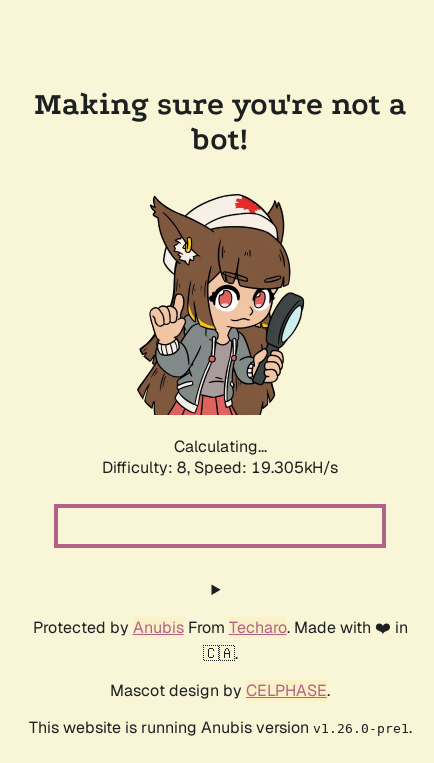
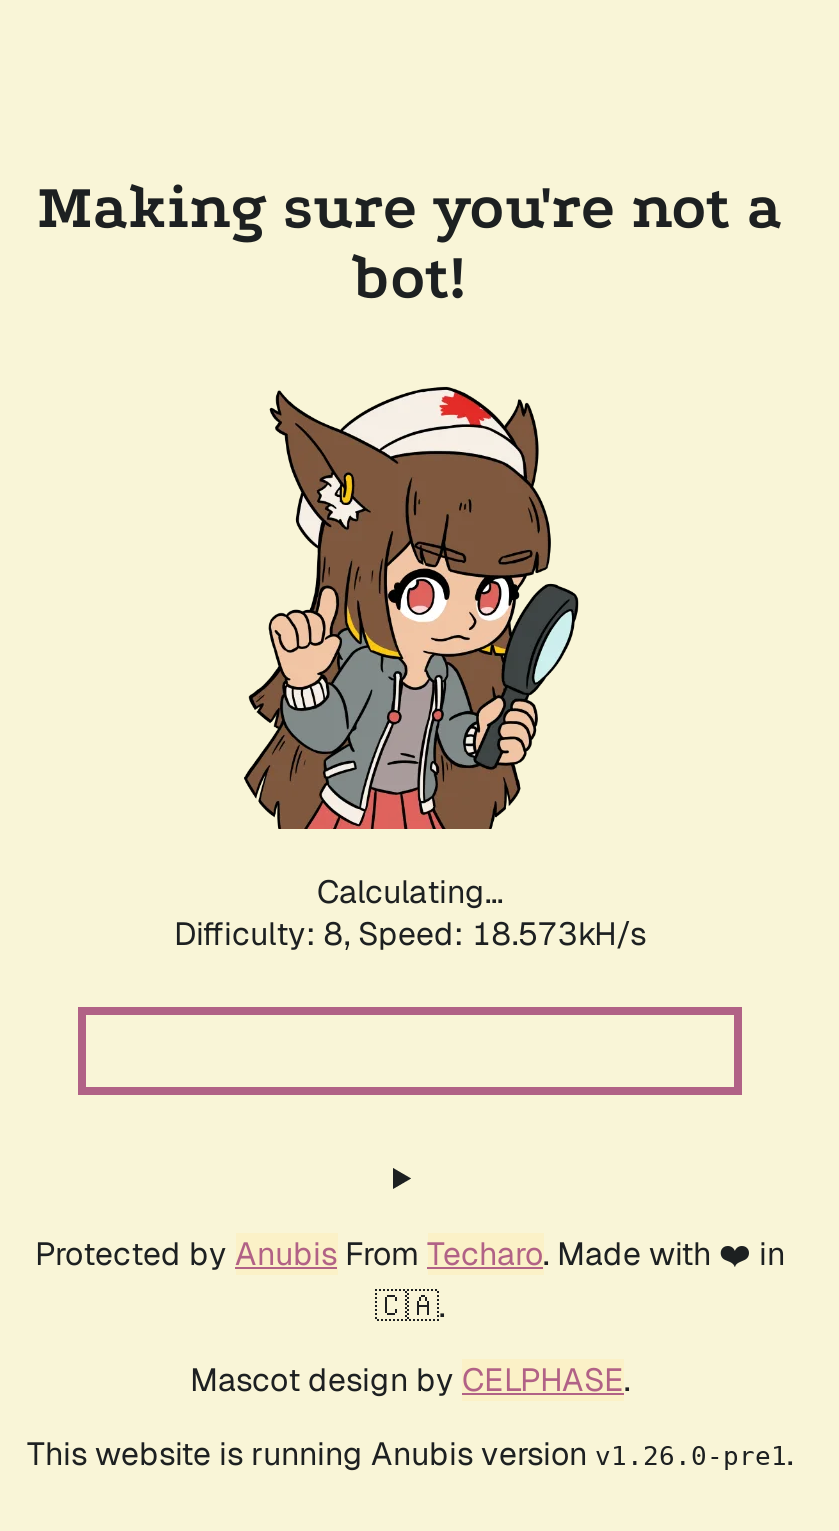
- Difficulty: 8, Speed: 19.305kH/s
+ Difficulty: 8, Speed: 18.573kH/s
